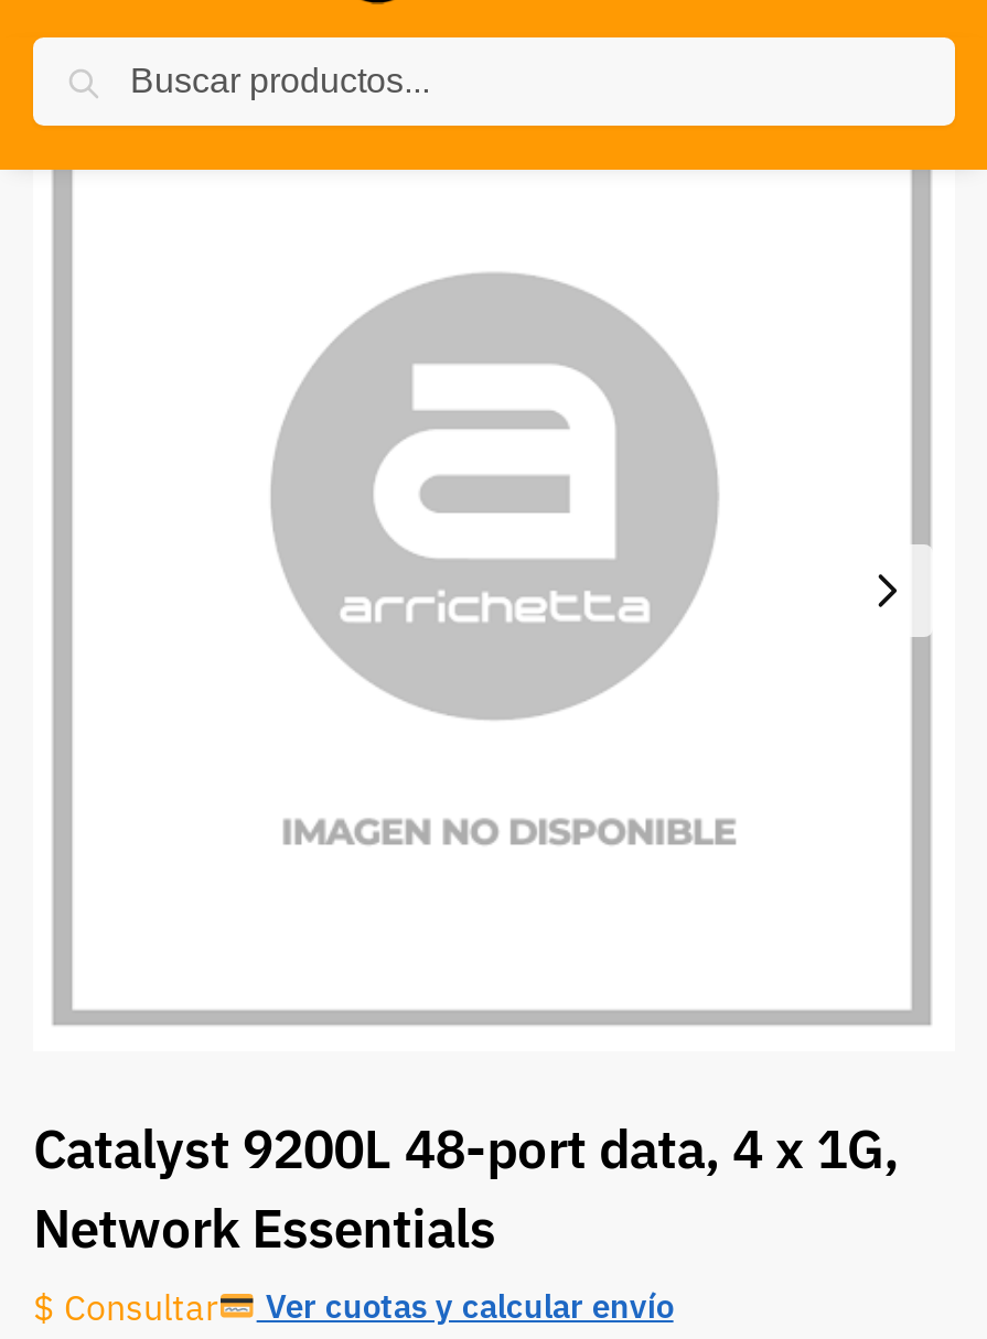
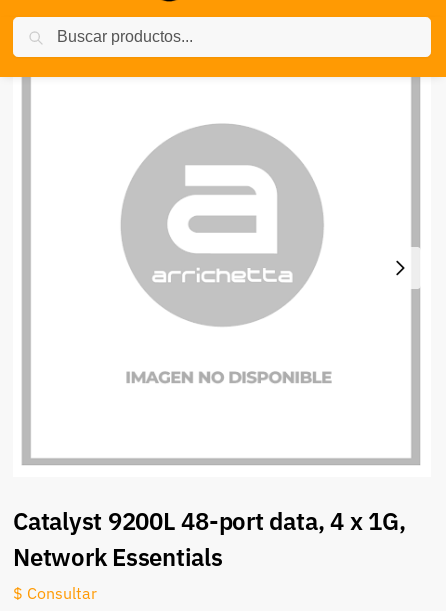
- Ver cuotas y calcular envío
